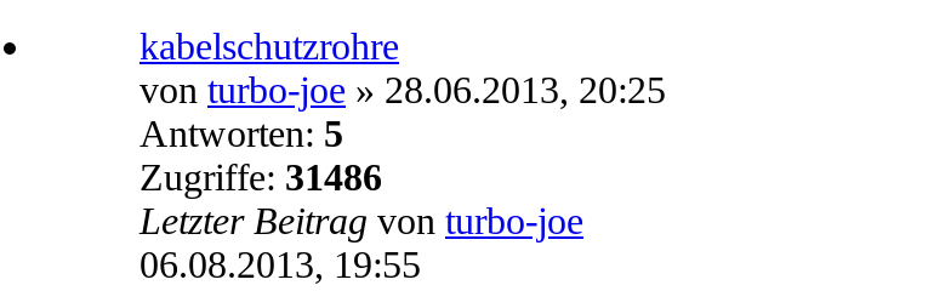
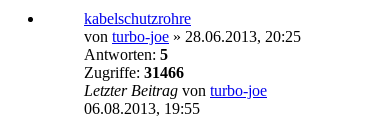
- Zugriffe: 31486
+ Zugriffe: 31466
